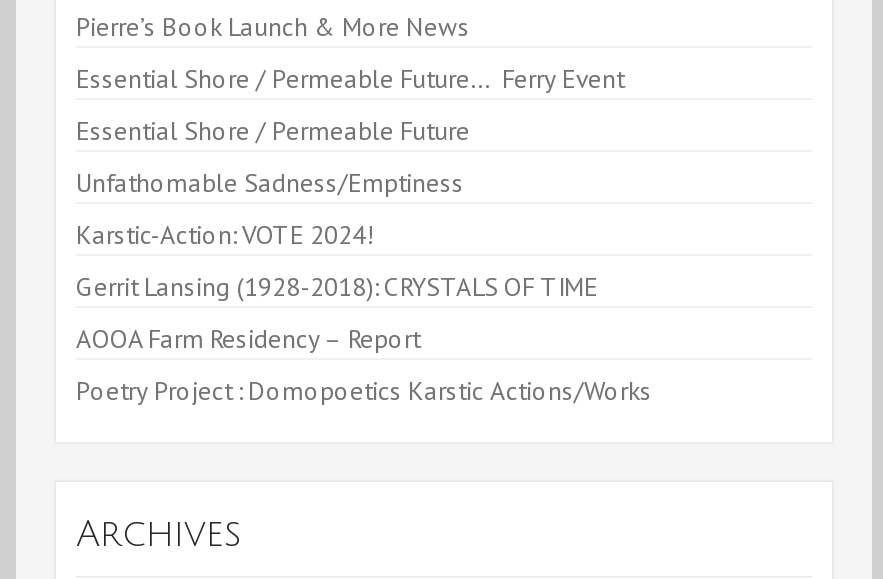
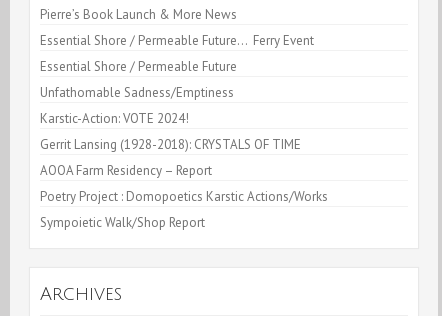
+ Sympoietic Walk/Shop Report
